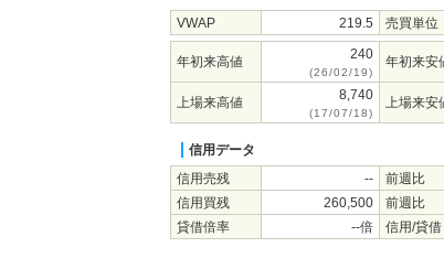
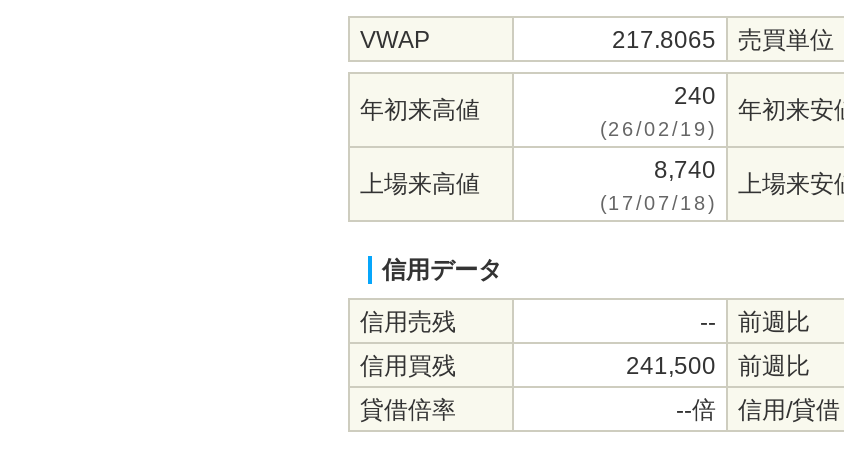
- 219.5 売買単位
+ 217.8065 売買単位

- 260,500 前週比
+ 241,500 前週比
